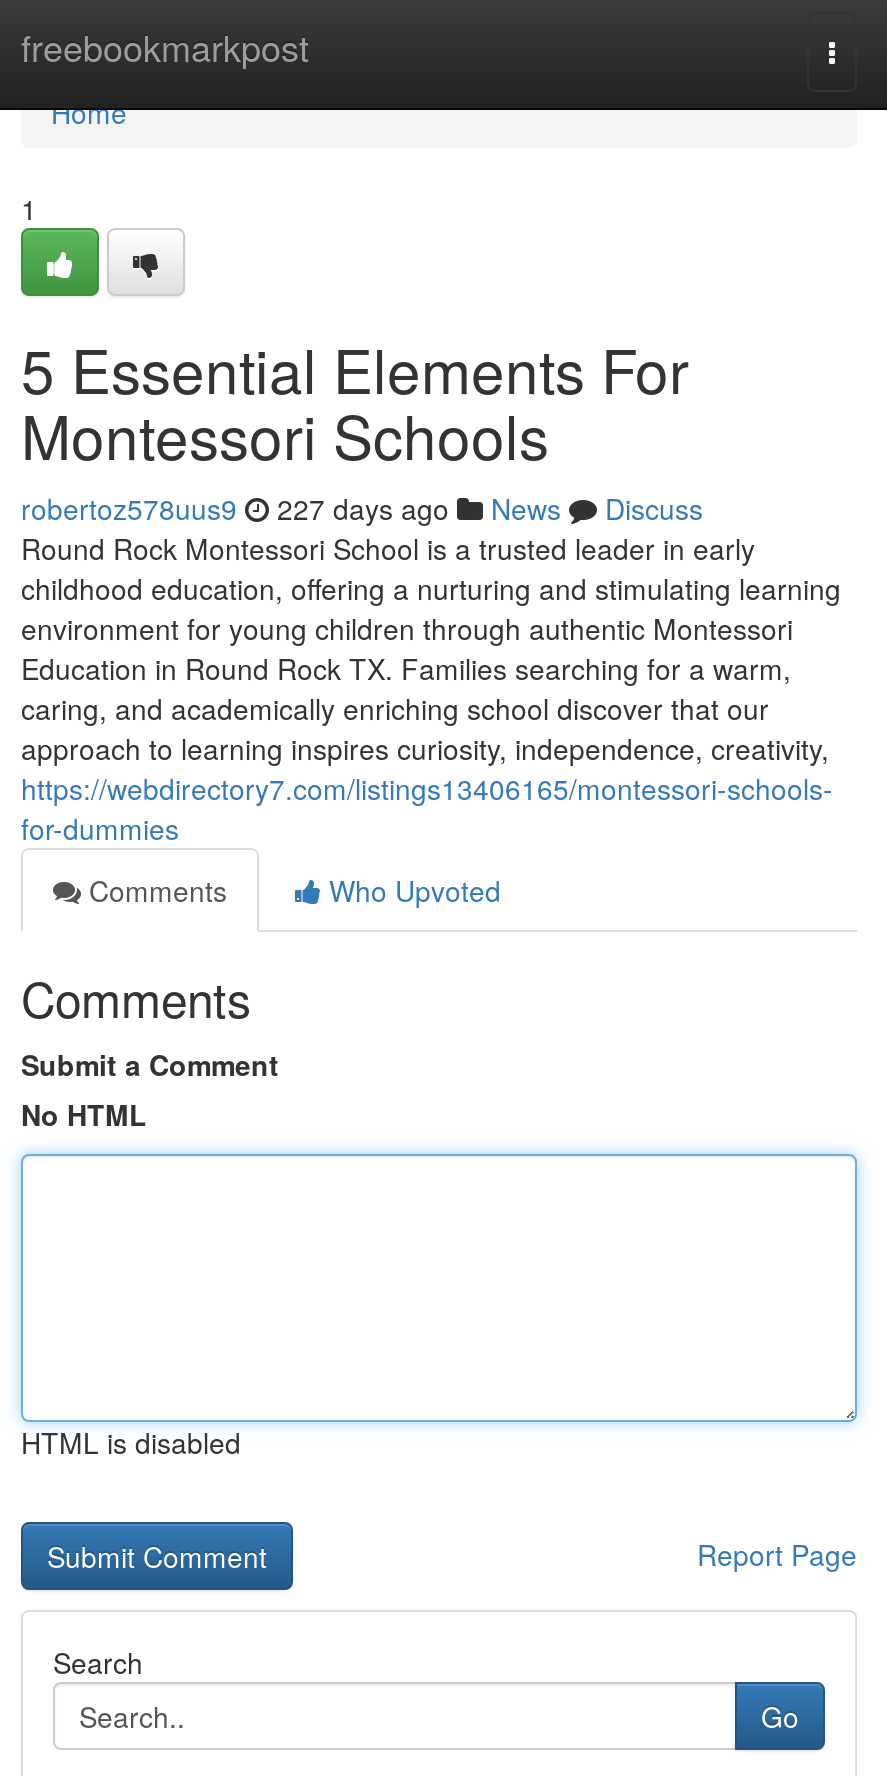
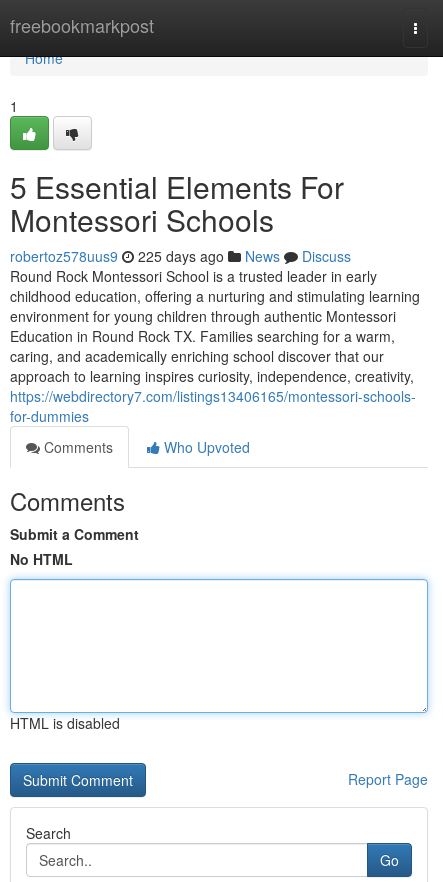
- robertoz578uus9 227 days ago News Discuss
+ robertoz578uus9 225 days ago News Discuss
